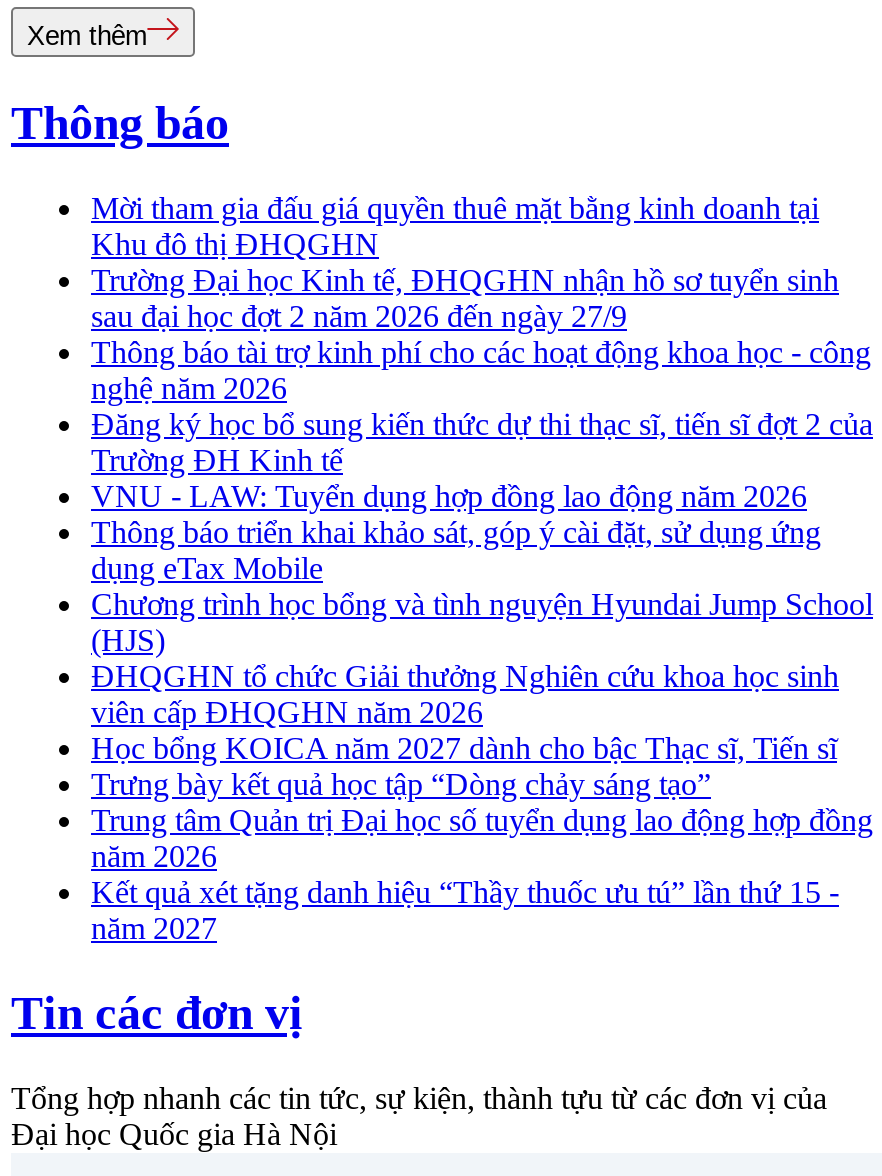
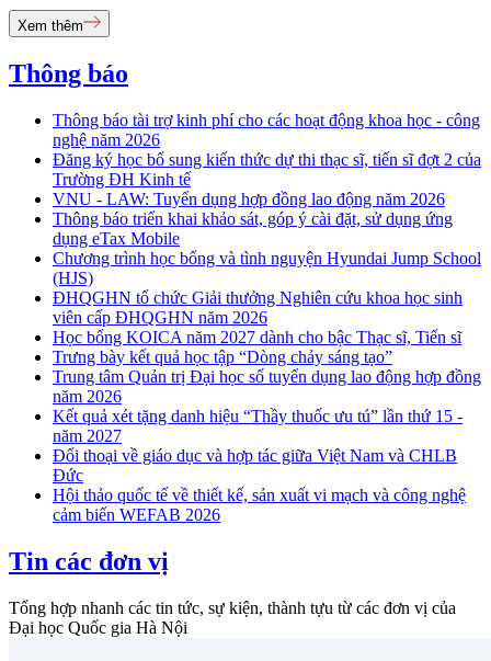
- Mời tham gia đấu giá quyền thuê mặt bằng kinh doanh tại
- Khu đô thị ĐHQGHN
- Trường Đại học Kinh tế, ĐHQGHN nhận hồ sơ tuyển sinh
- sau đại học đợt 2 năm 2026 đến ngày 27/9

moved up: Thông báo tài trợ kinh phí cho các hoạt động khoa học - công | nghệ năm 2026 | Đăng ký học bổ sung kiến thức dự thi thạc sĩ, tiến sĩ đợt 2 của | ... | Kết quả xét tặng danh hiệu “Thầy thuốc ưu tú” lần thứ 15 - | năm 2027

+ Đối thoại về giáo dục và hợp tác giữa Việt Nam và CHLB
+ Đức
+ Hội thảo quốc tế về thiết kế, sản xuất vi mạch và công nghệ
+ cảm biến WEFAB 2026
